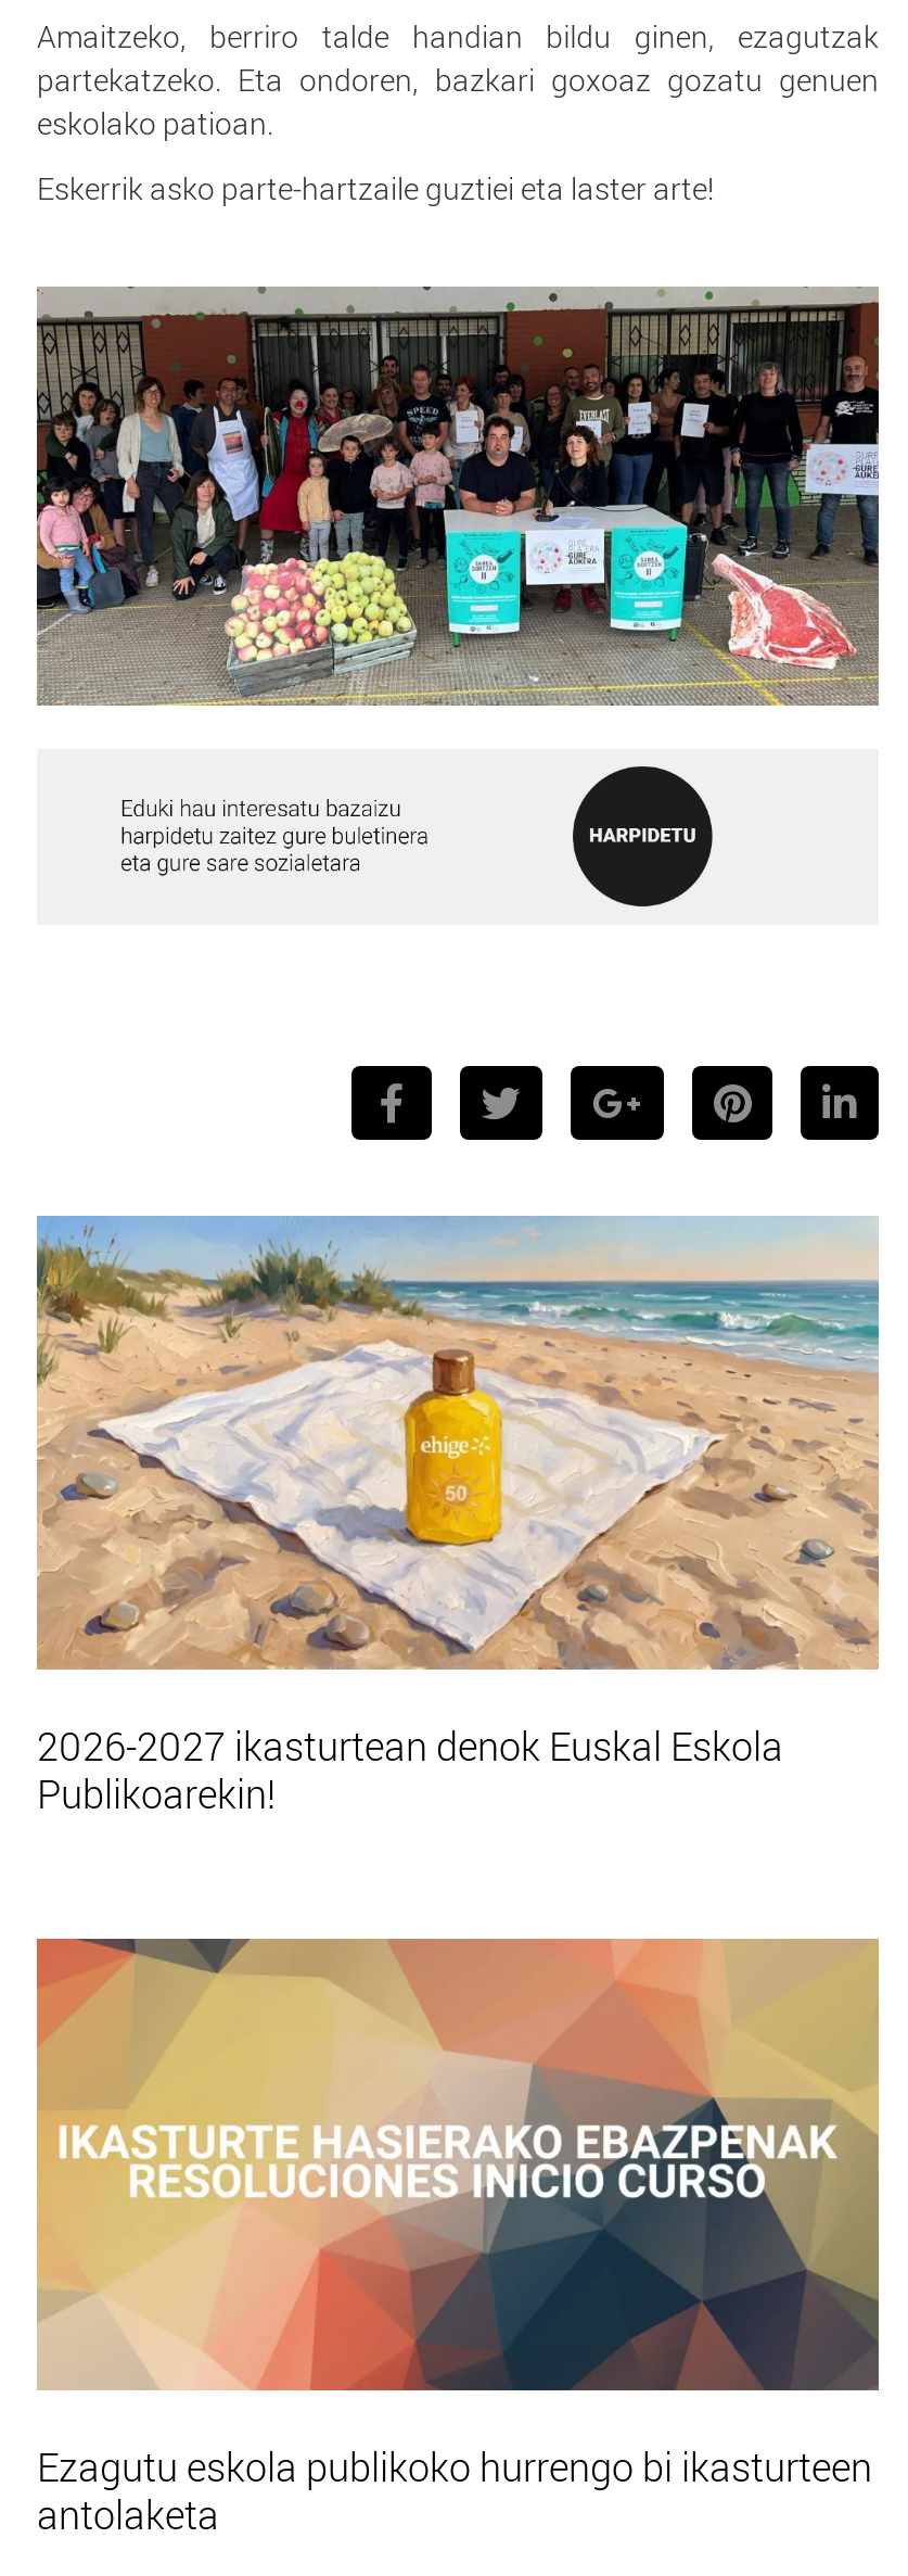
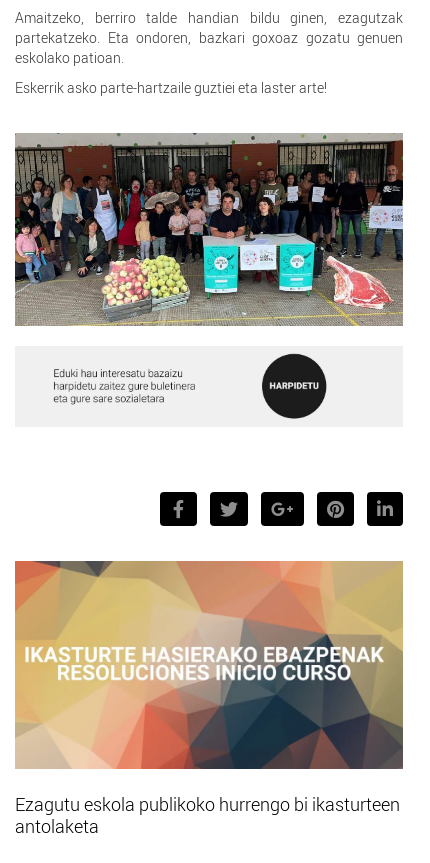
- [image]
- 2026-2027 ikasturtean denok Euskal Eskola
- Publikoarekin!
